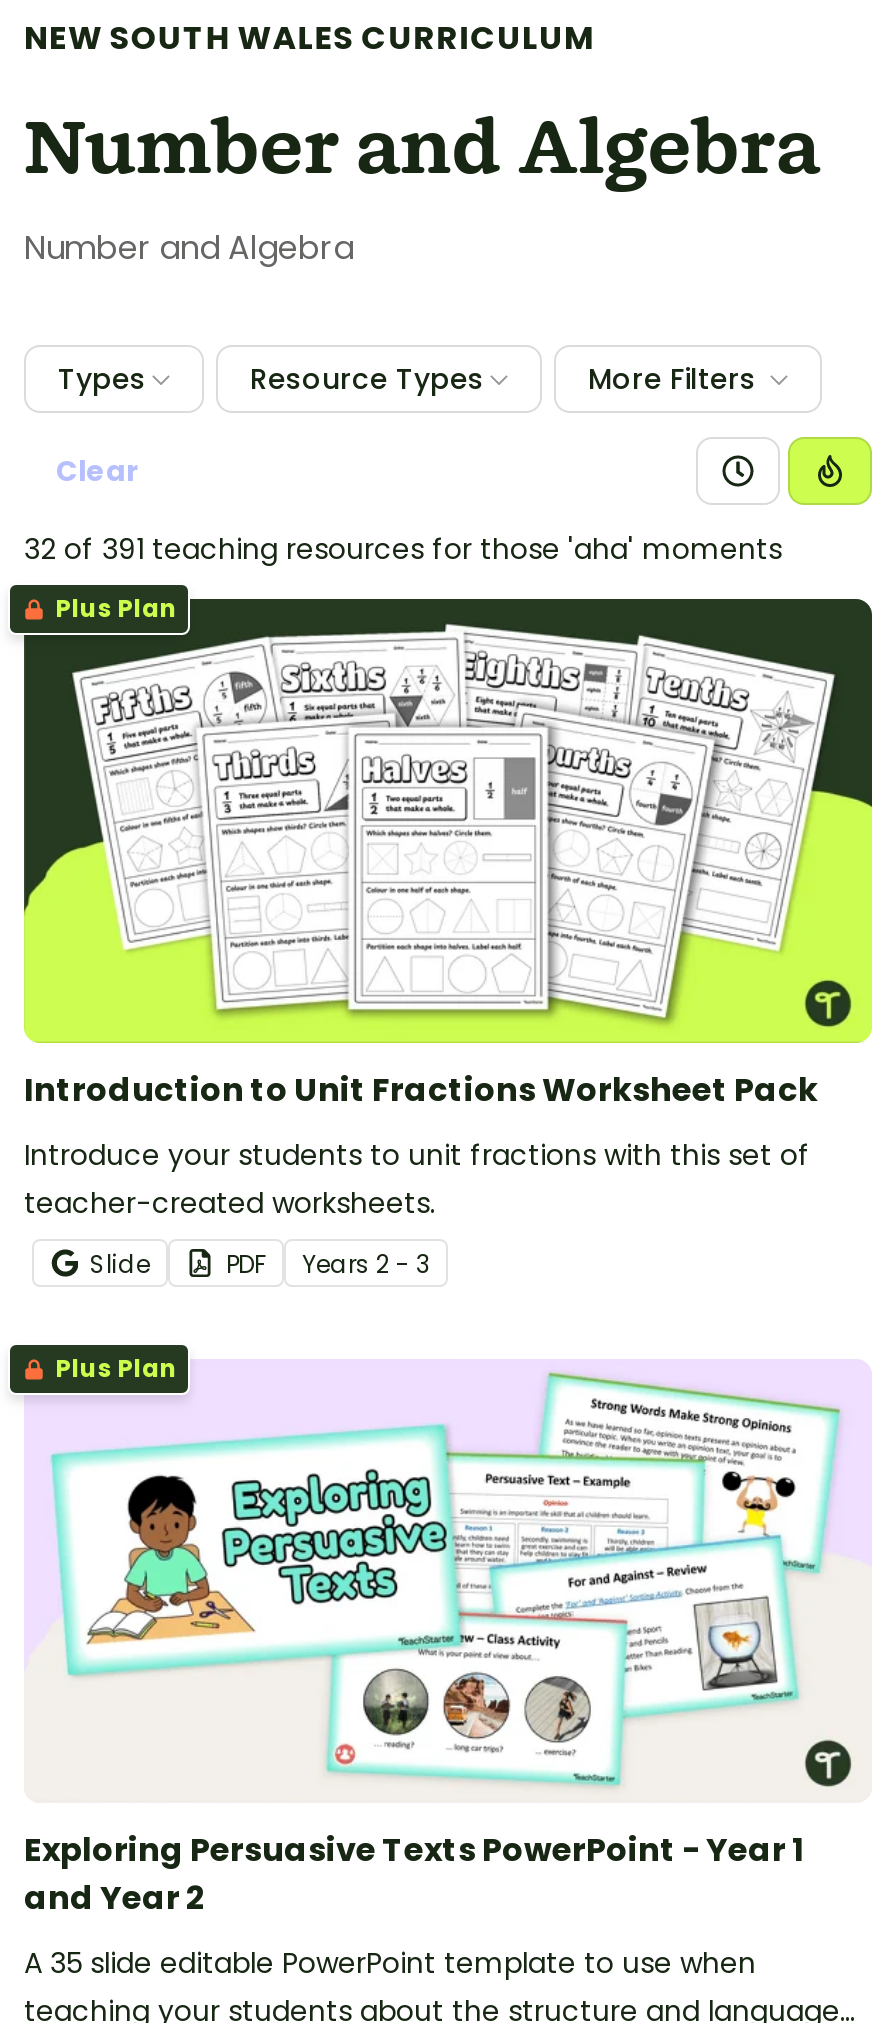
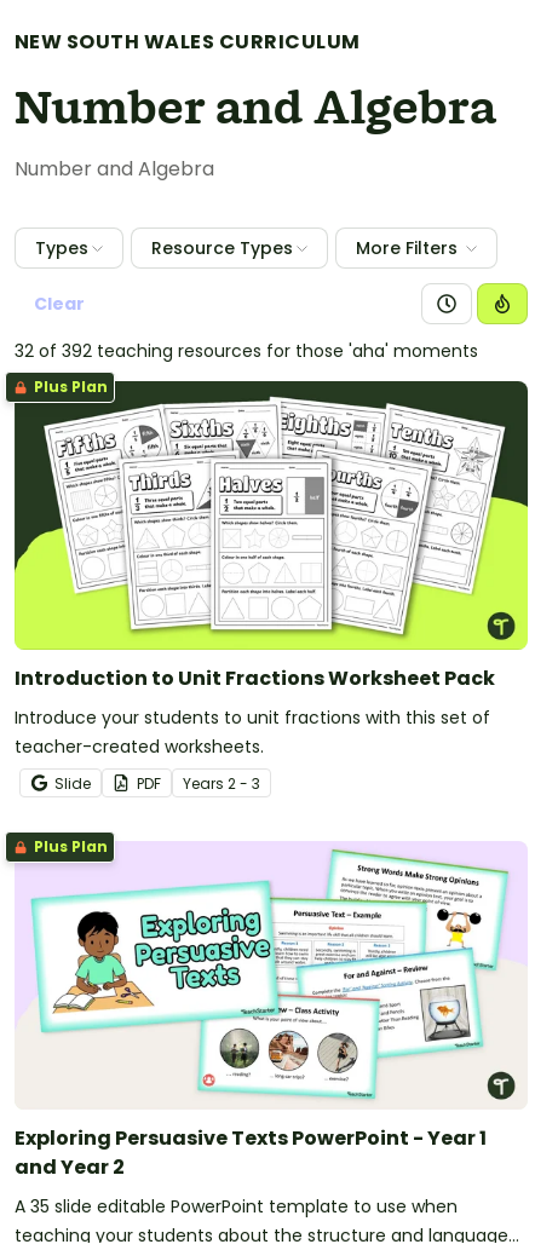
- 32 of 391 teaching resources for those 'aha' moments
+ 32 of 392 teaching resources for those 'aha' moments
